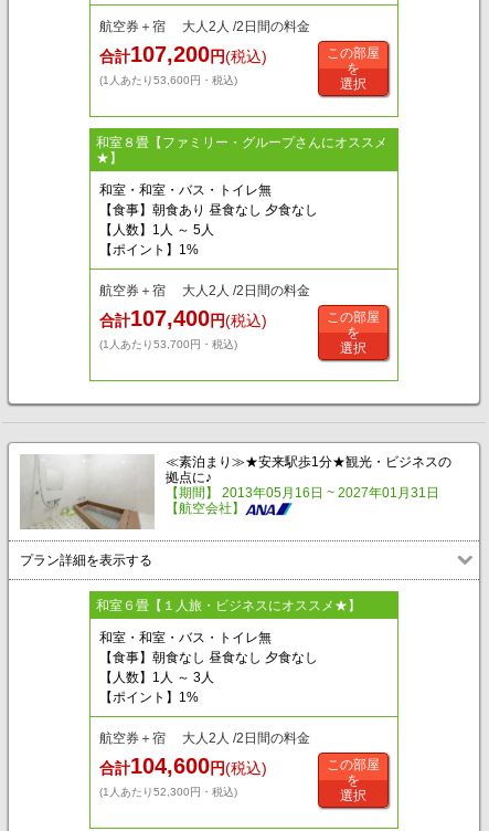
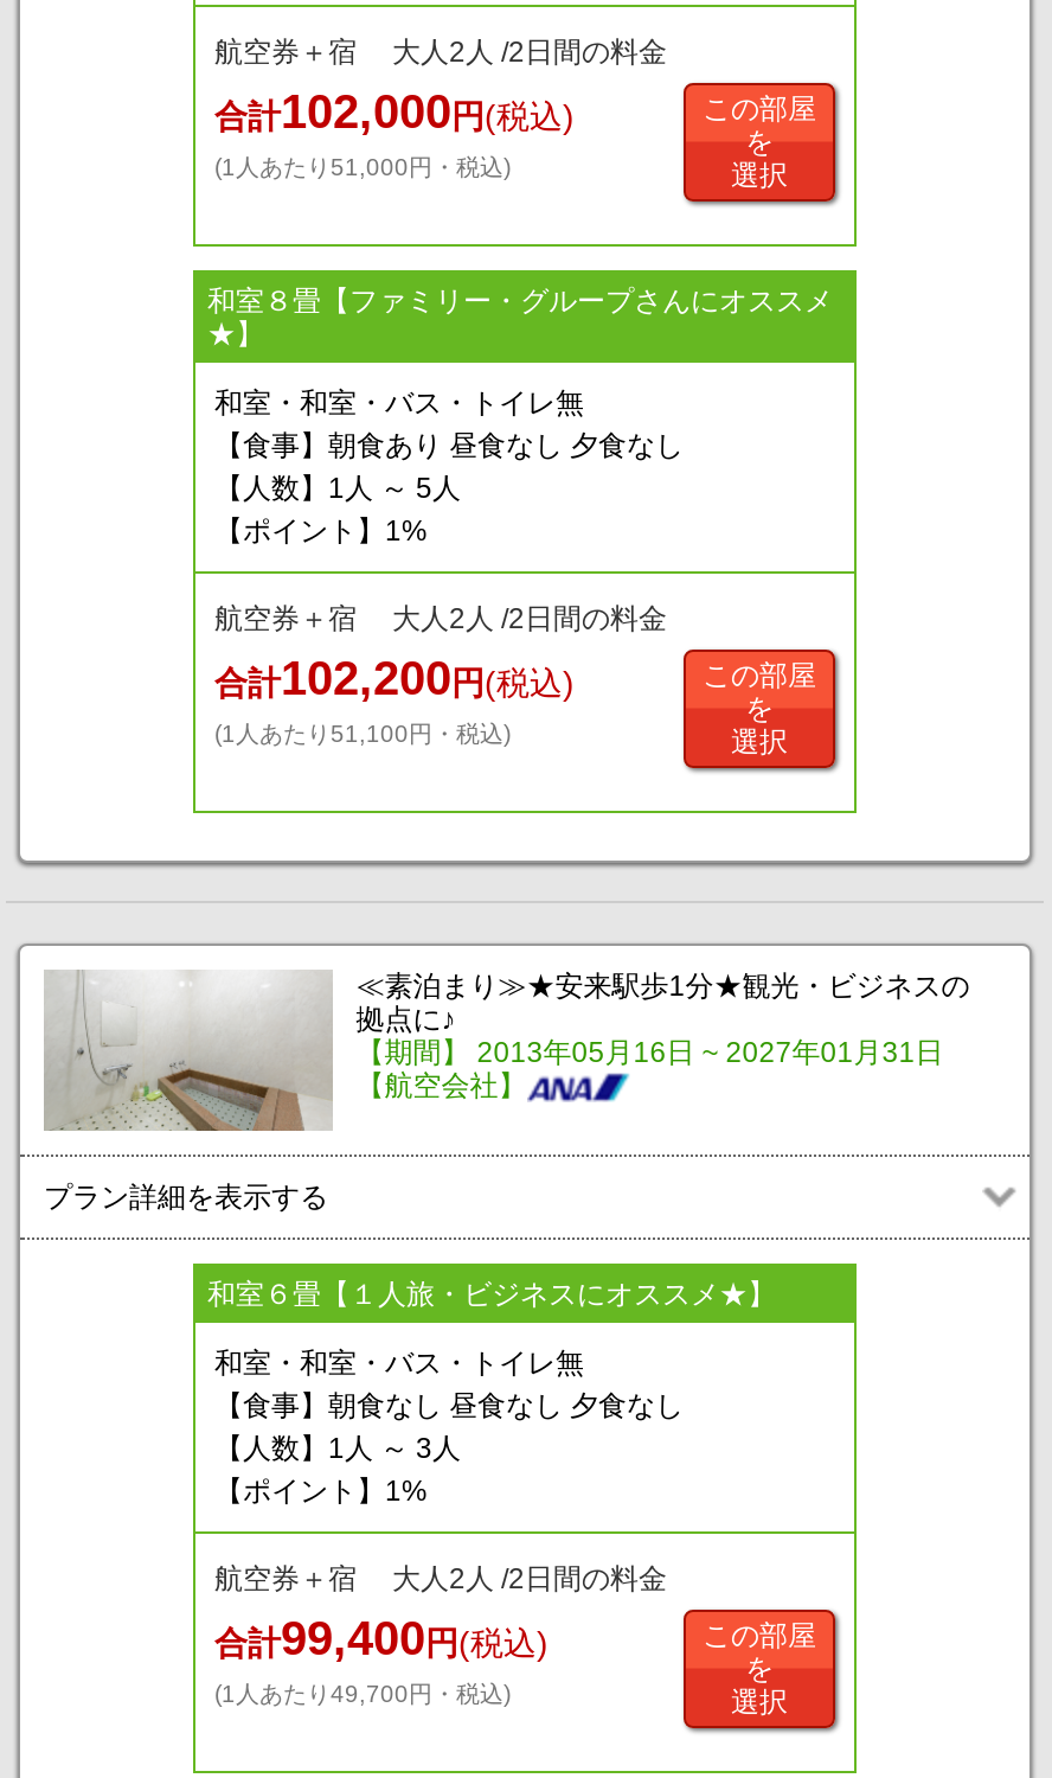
- 合計107,200円(税込)
+ 合計102,000円(税込)

- (1人あたり53,600円・税込)
+ (1人あたり51,000円・税込)

- 合計107,400円(税込)
+ 合計102,200円(税込)

- (1人あたり53,700円・税込)
+ (1人あたり51,100円・税込)

- 合計104,600円(税込)
+ 合計99,400円(税込)

- (1人あたり52,300円・税込)
+ (1人あたり49,700円・税込)
